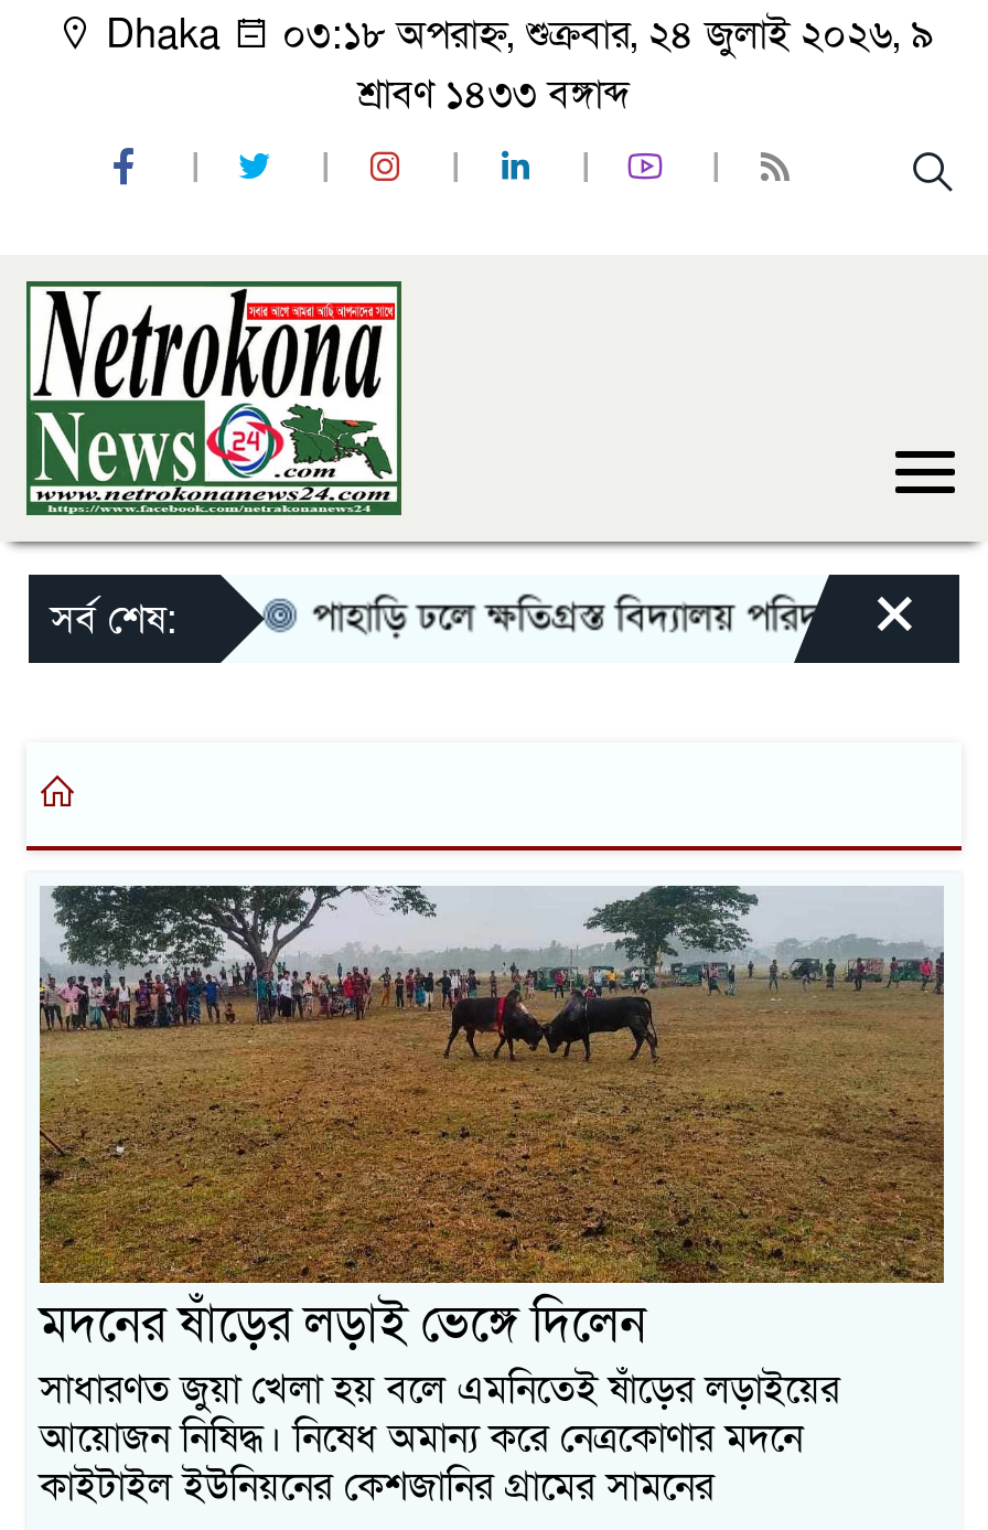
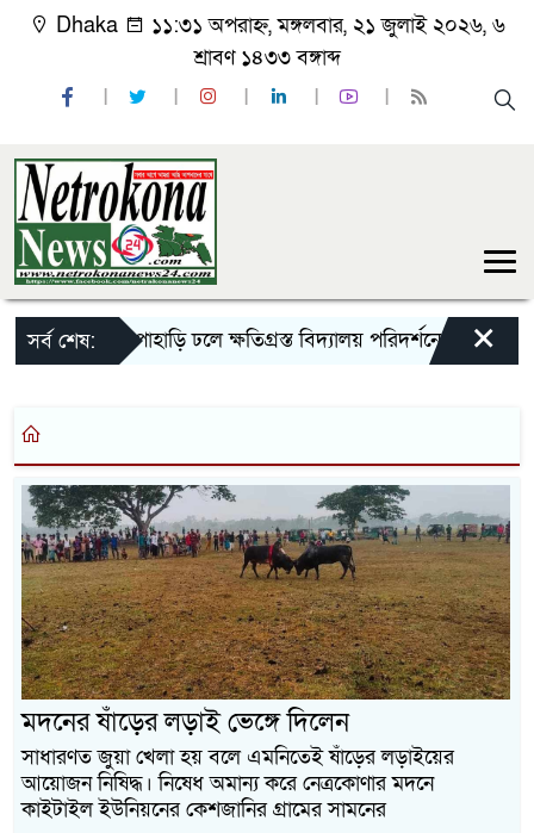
- ০৩:১৮ অপরাহ্ন, শুক্রবার, ২৪ জুলাই ২০২৬, ৯
+ ১১:৩১ অপরাহ্ন, মঙ্গলবার, ২১ জুলাই ২০২৬, ৬
